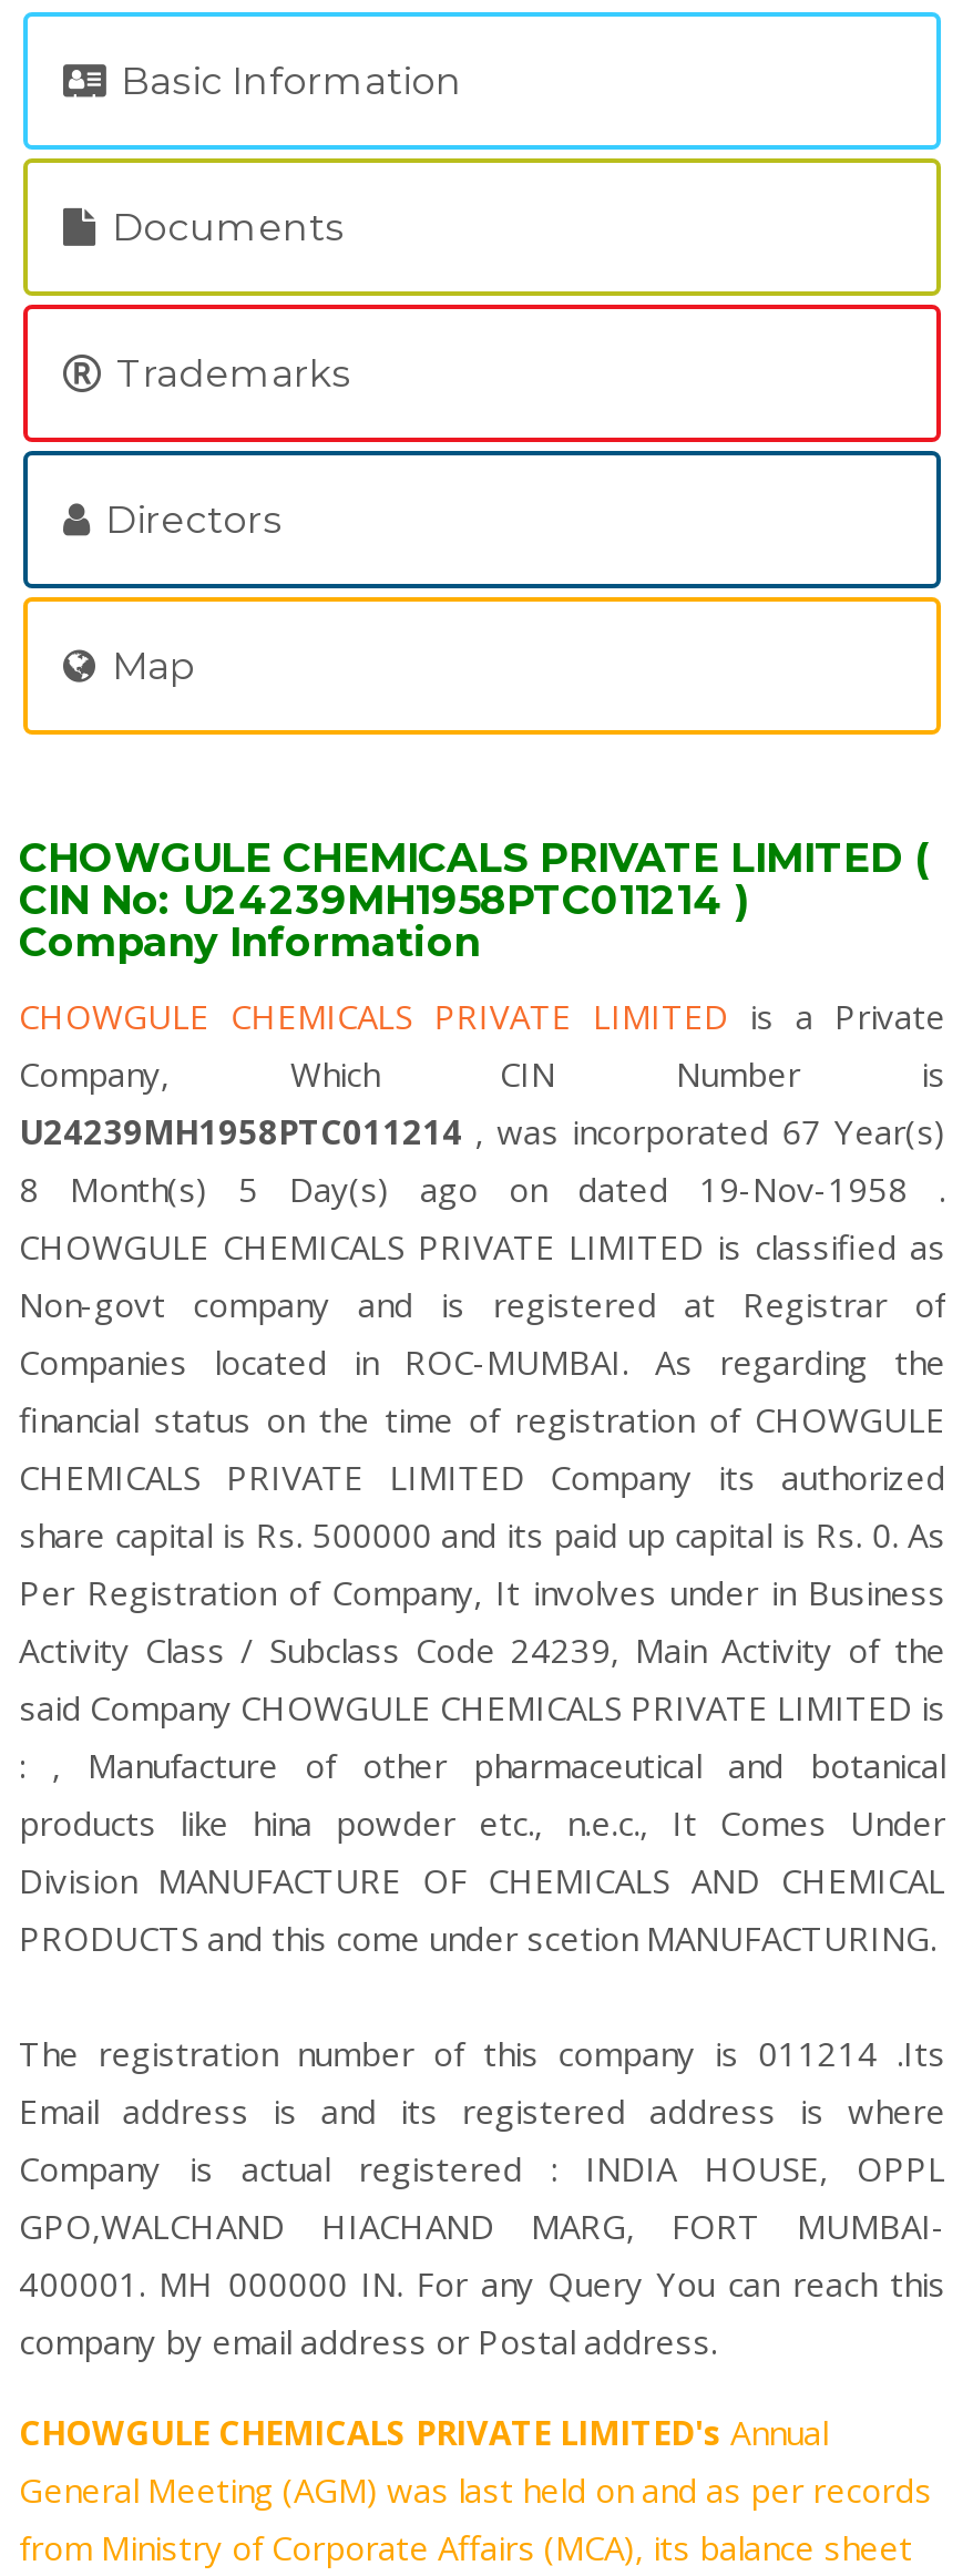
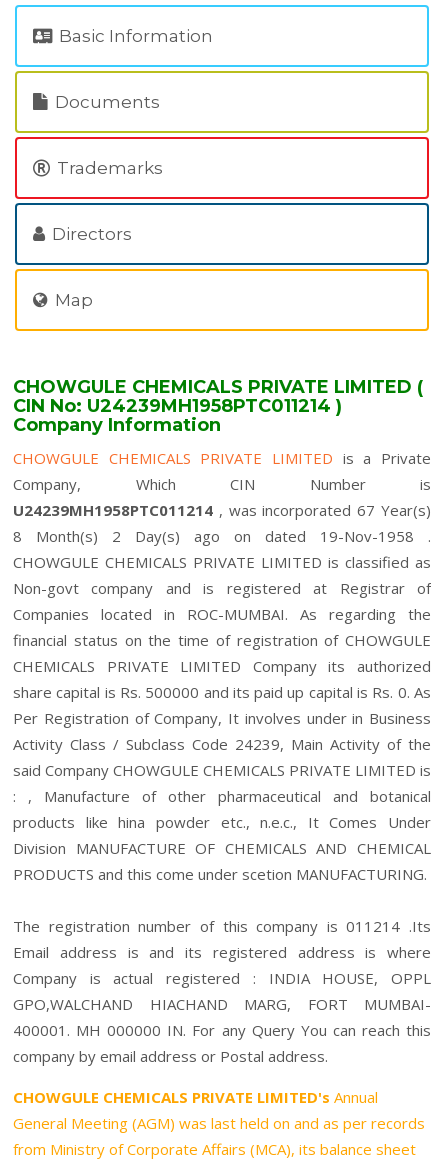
- 8 Month(s) 5 Day(s) ago on dated 19-Nov-1958 .
+ 8 Month(s) 2 Day(s) ago on dated 19-Nov-1958 .
